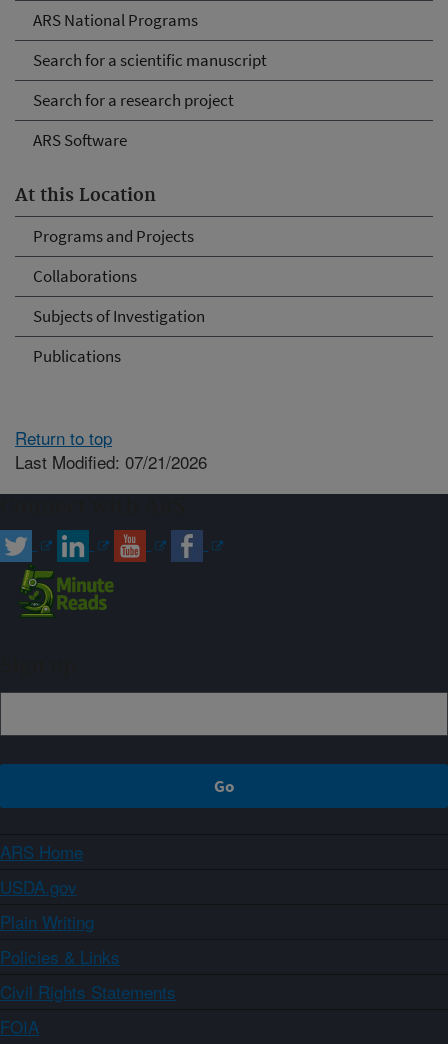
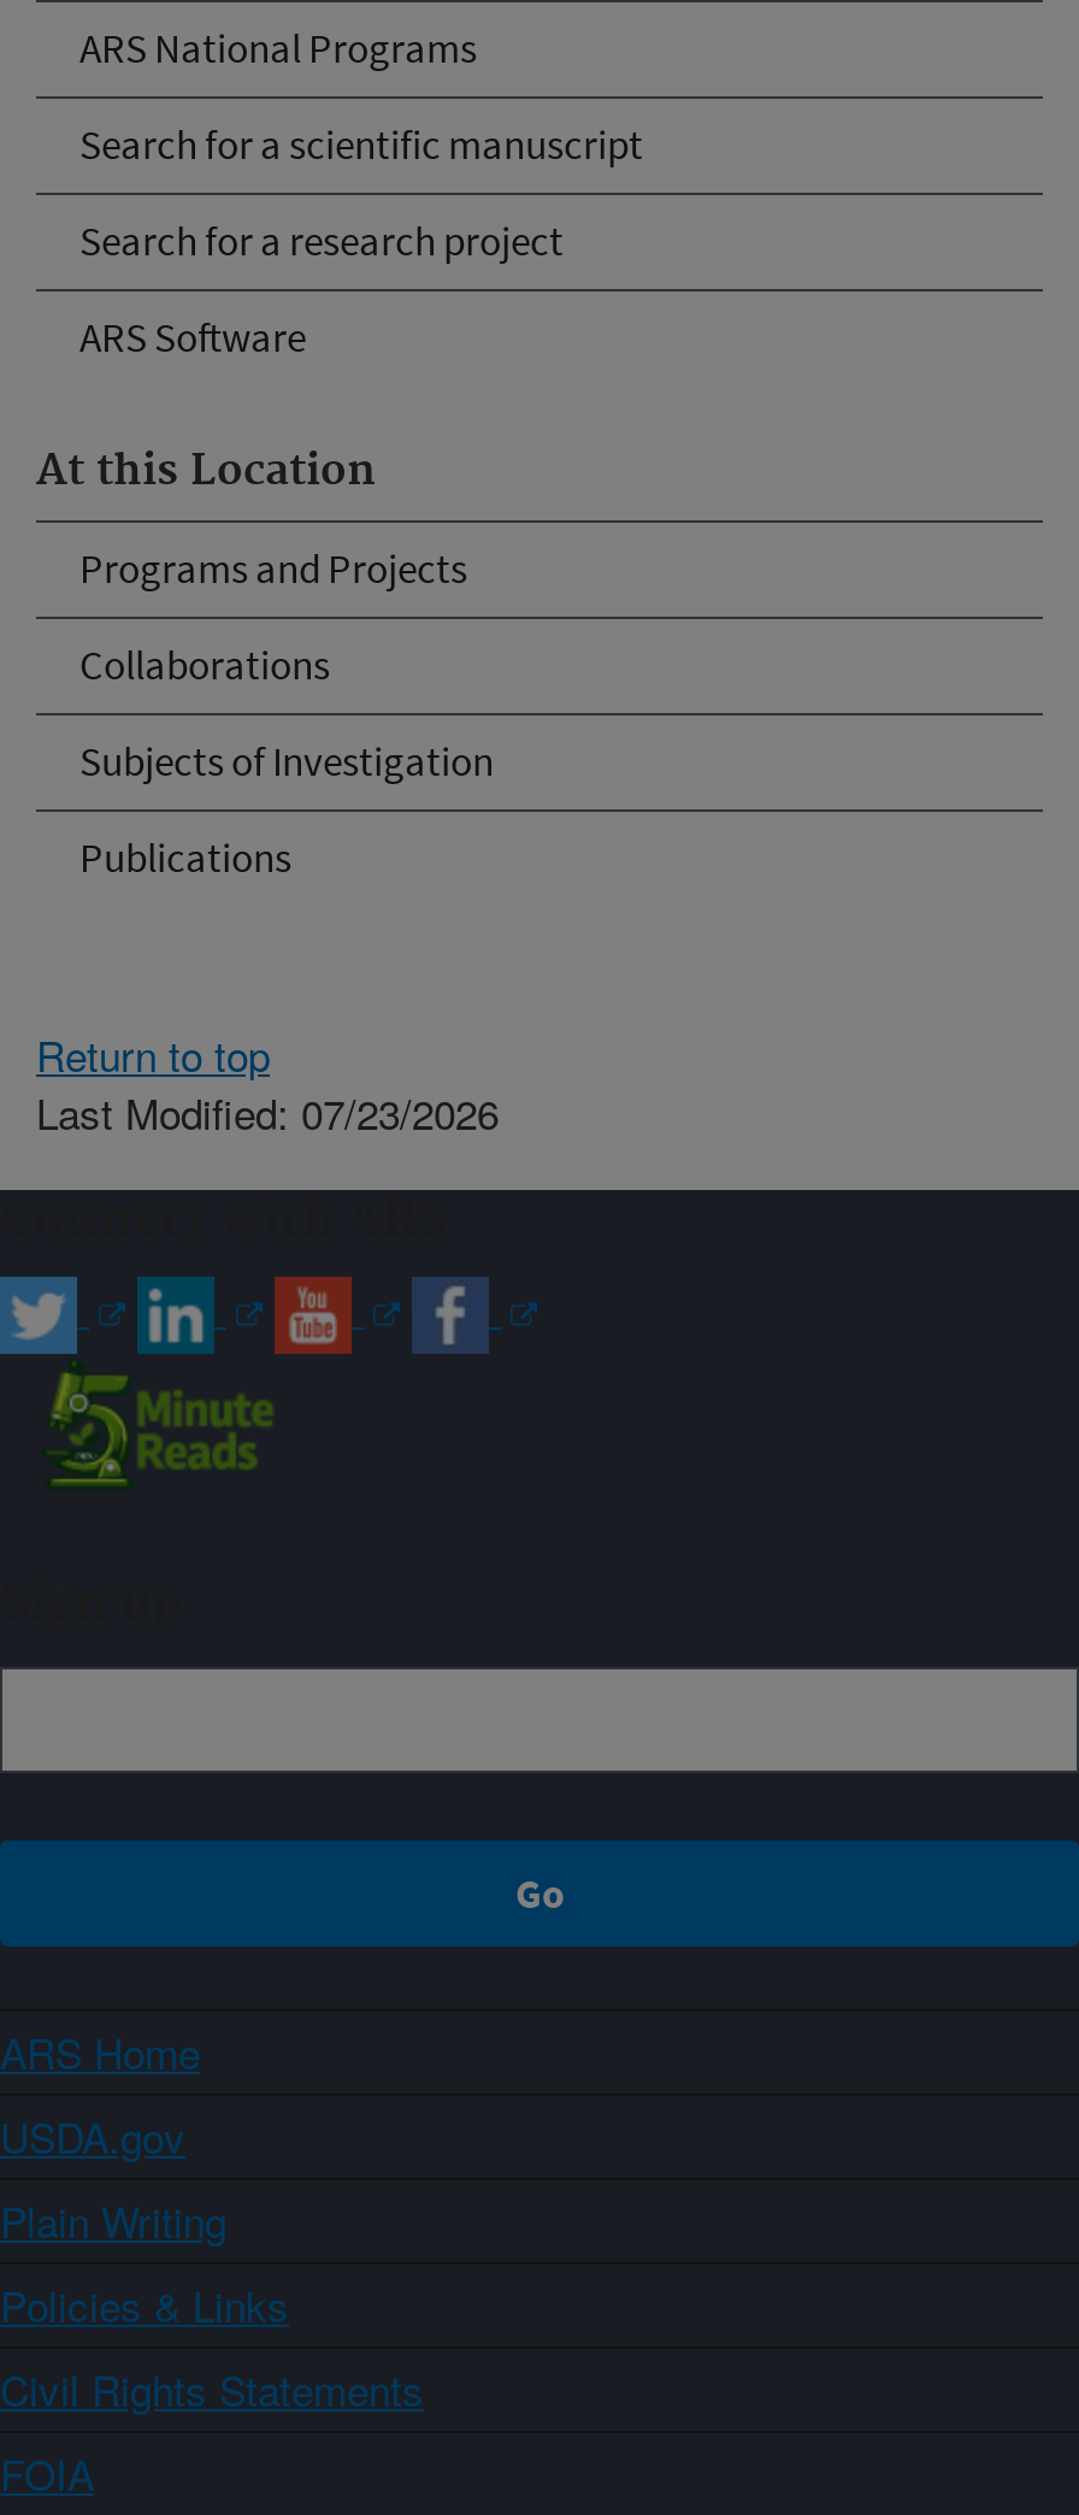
- Last Modified: 07/21/2026
+ Last Modified: 07/23/2026
